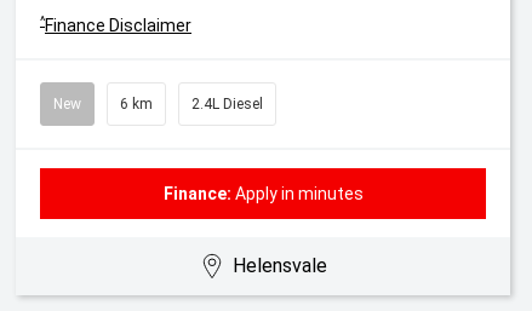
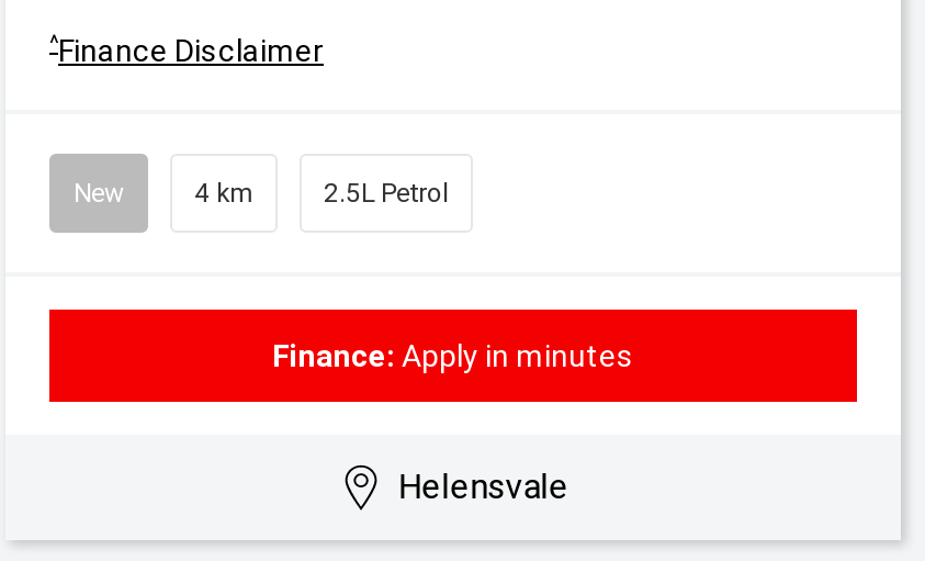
- 6 km
- 2.4L Diesel
+ 4 km
+ 2.5L Petrol
